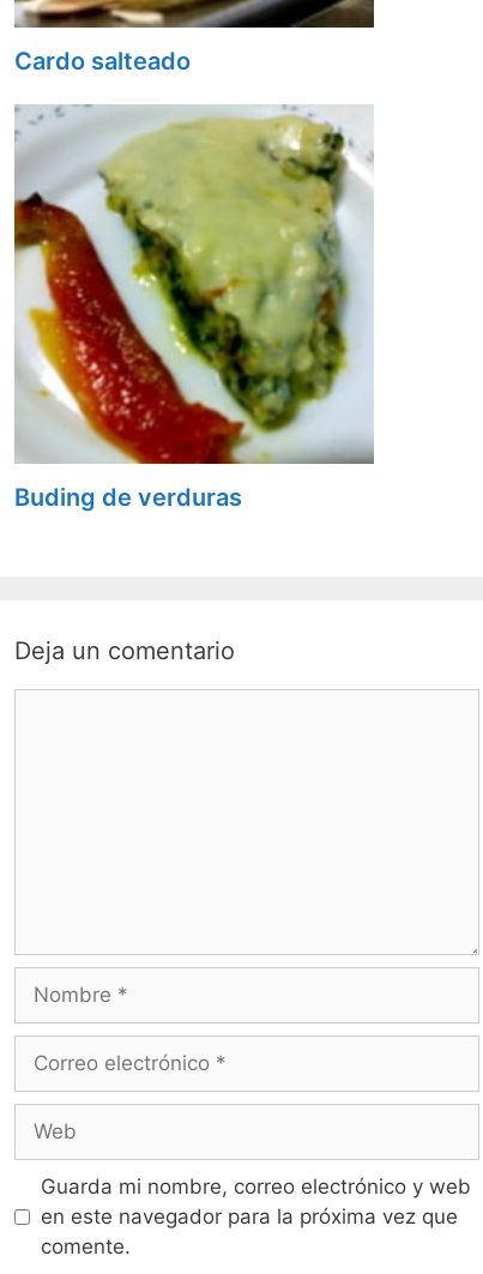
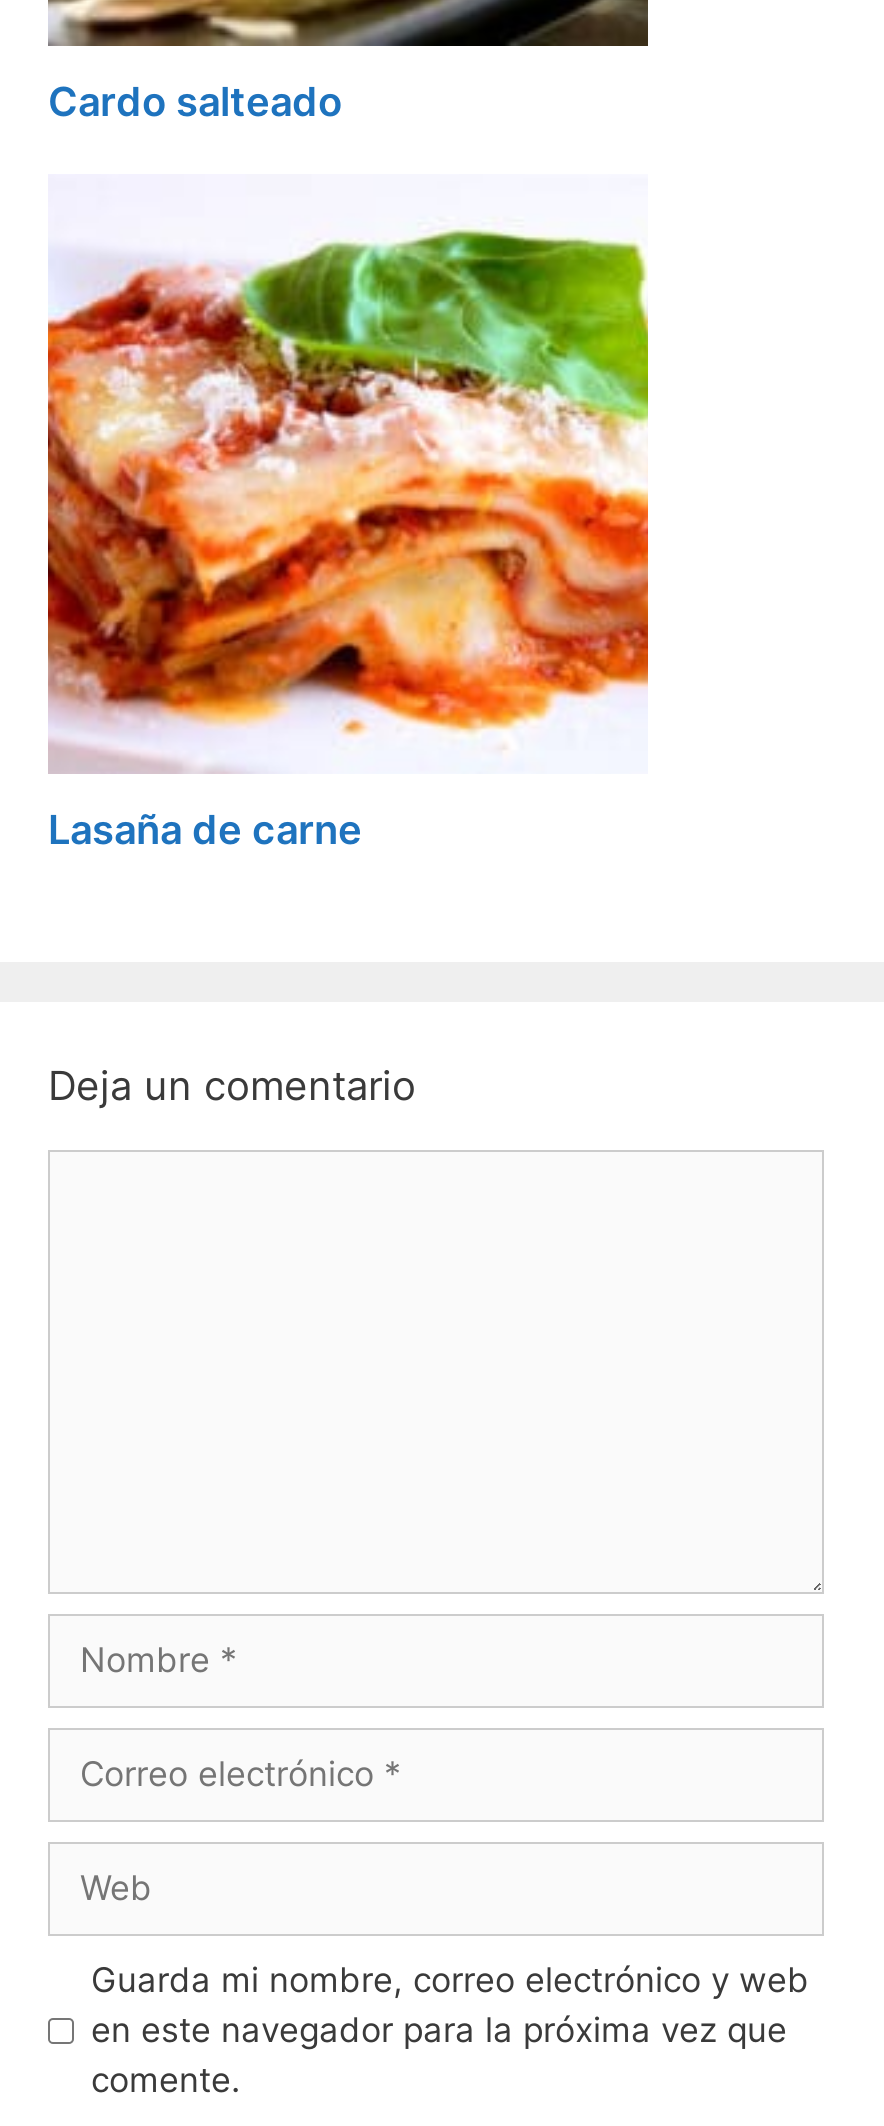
- [image]
- Buding de verduras
+ [image]
+ Lasaña de carne
